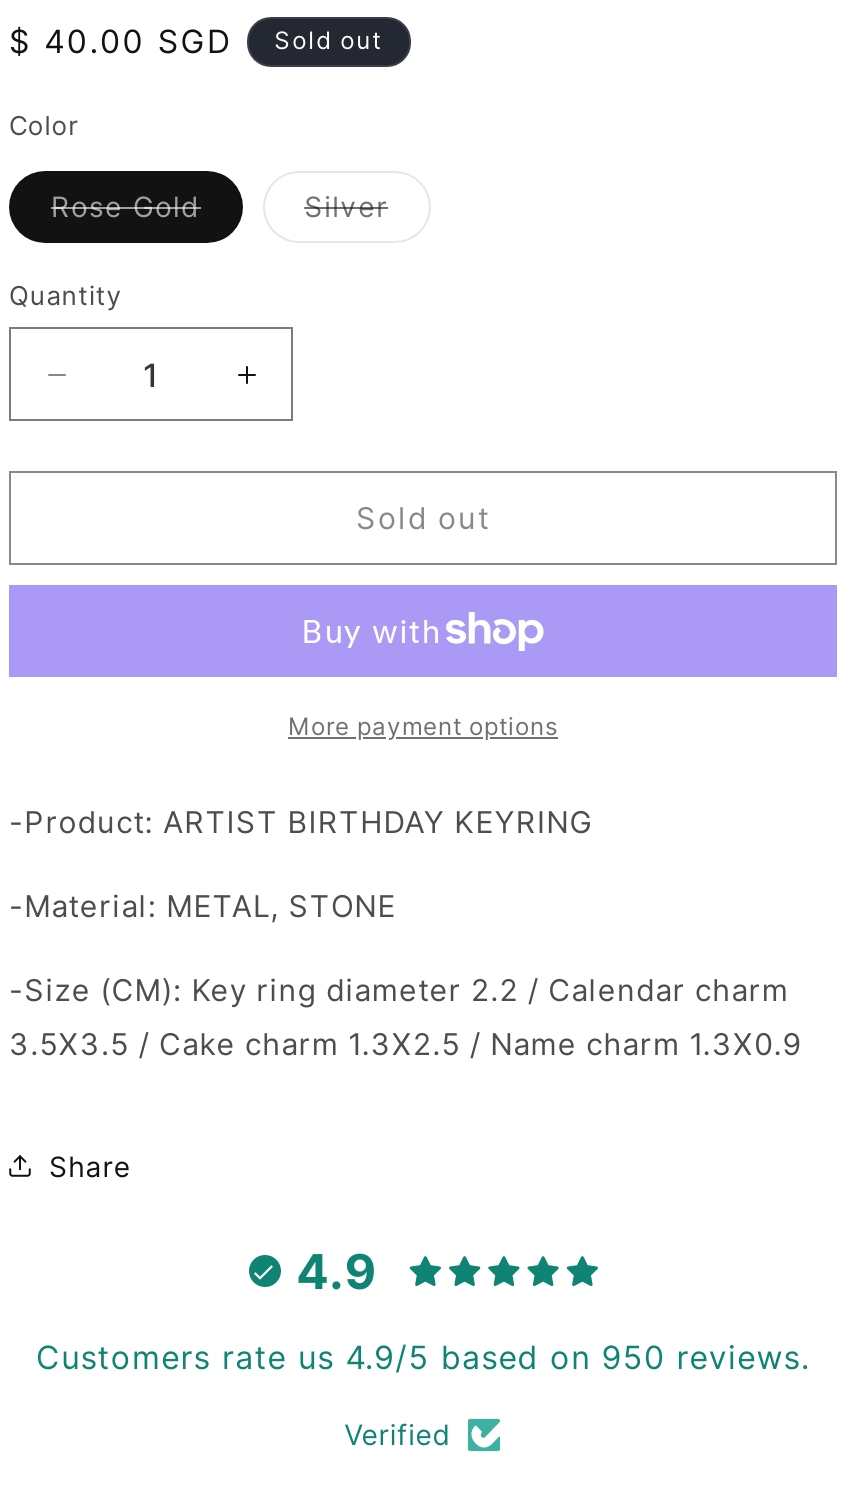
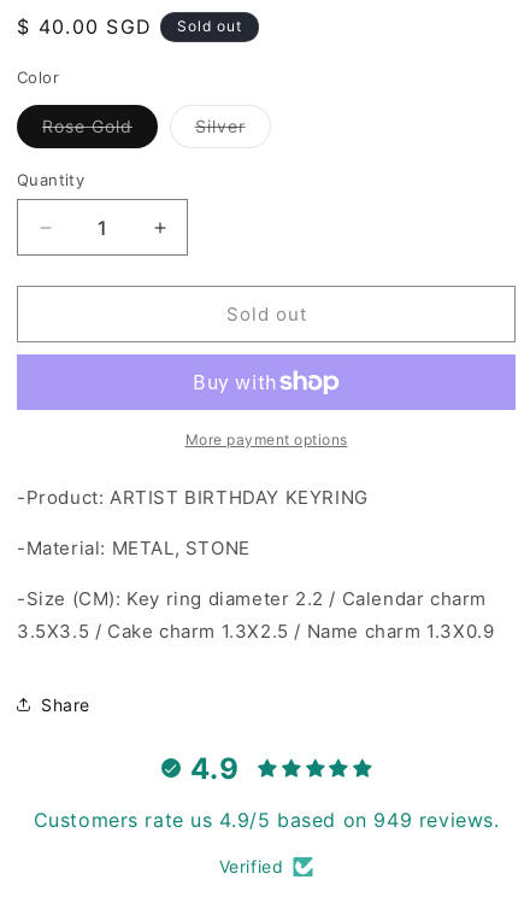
- Customers rate us 4.9/5 based on 950 reviews.
+ Customers rate us 4.9/5 based on 949 reviews.
